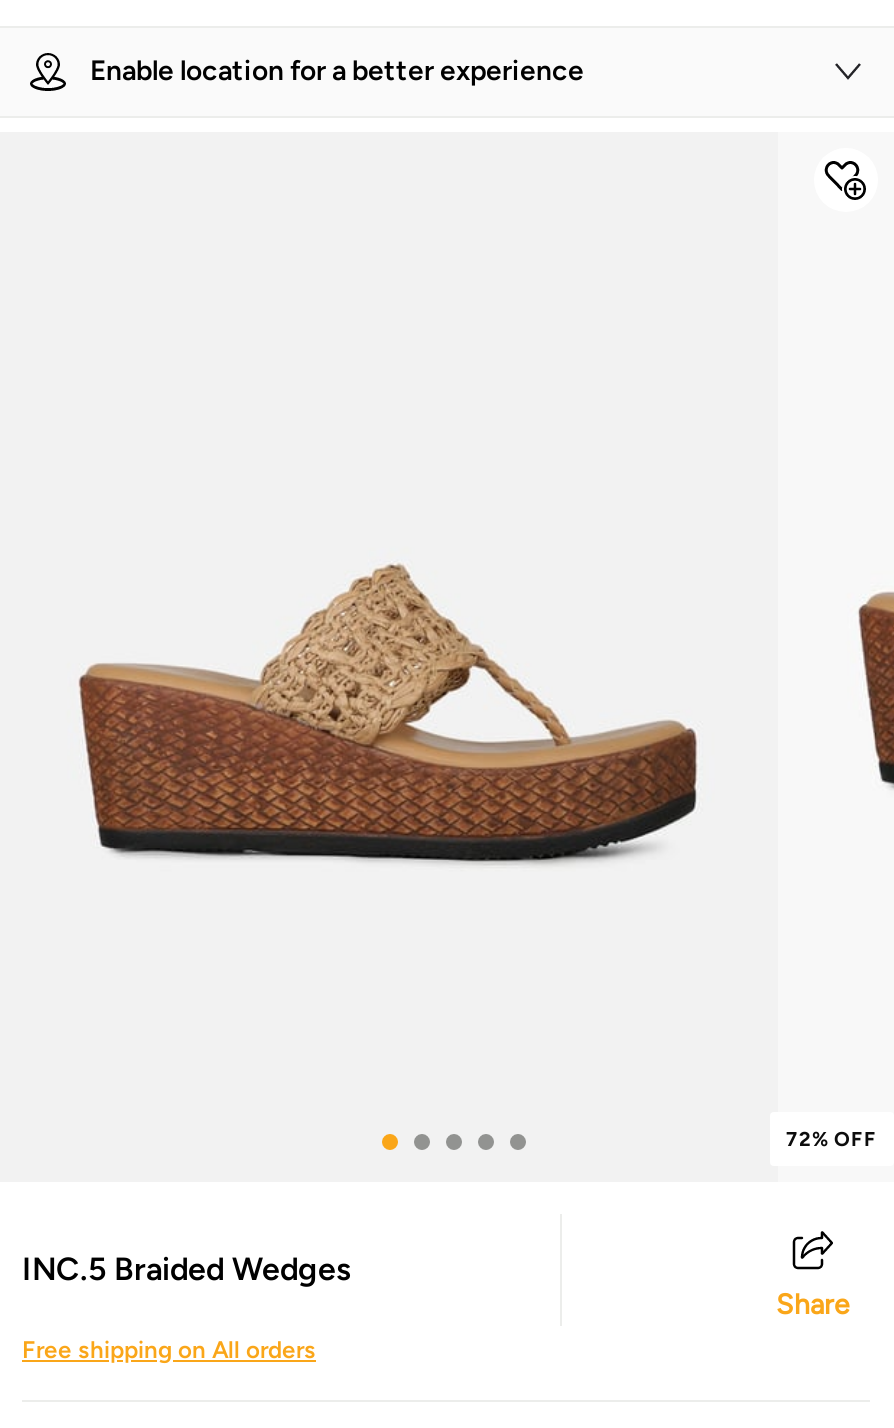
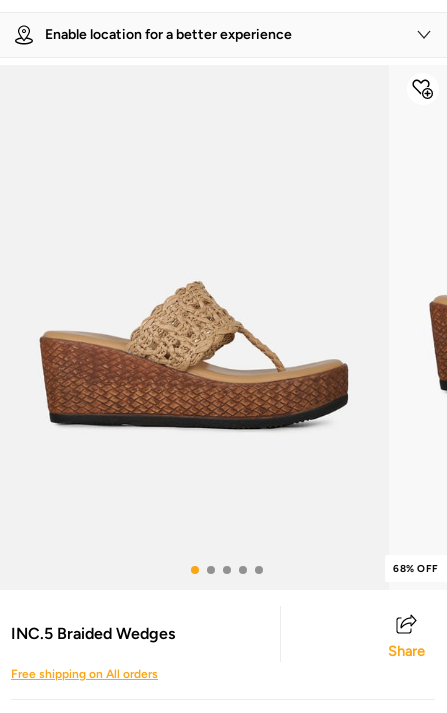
- 72% OFF
+ 68% OFF
